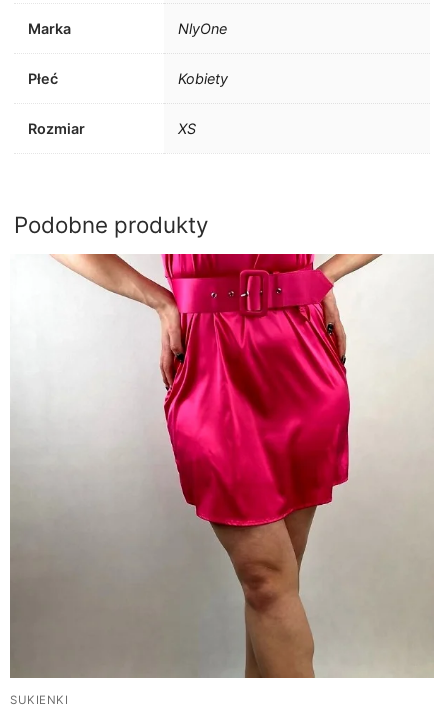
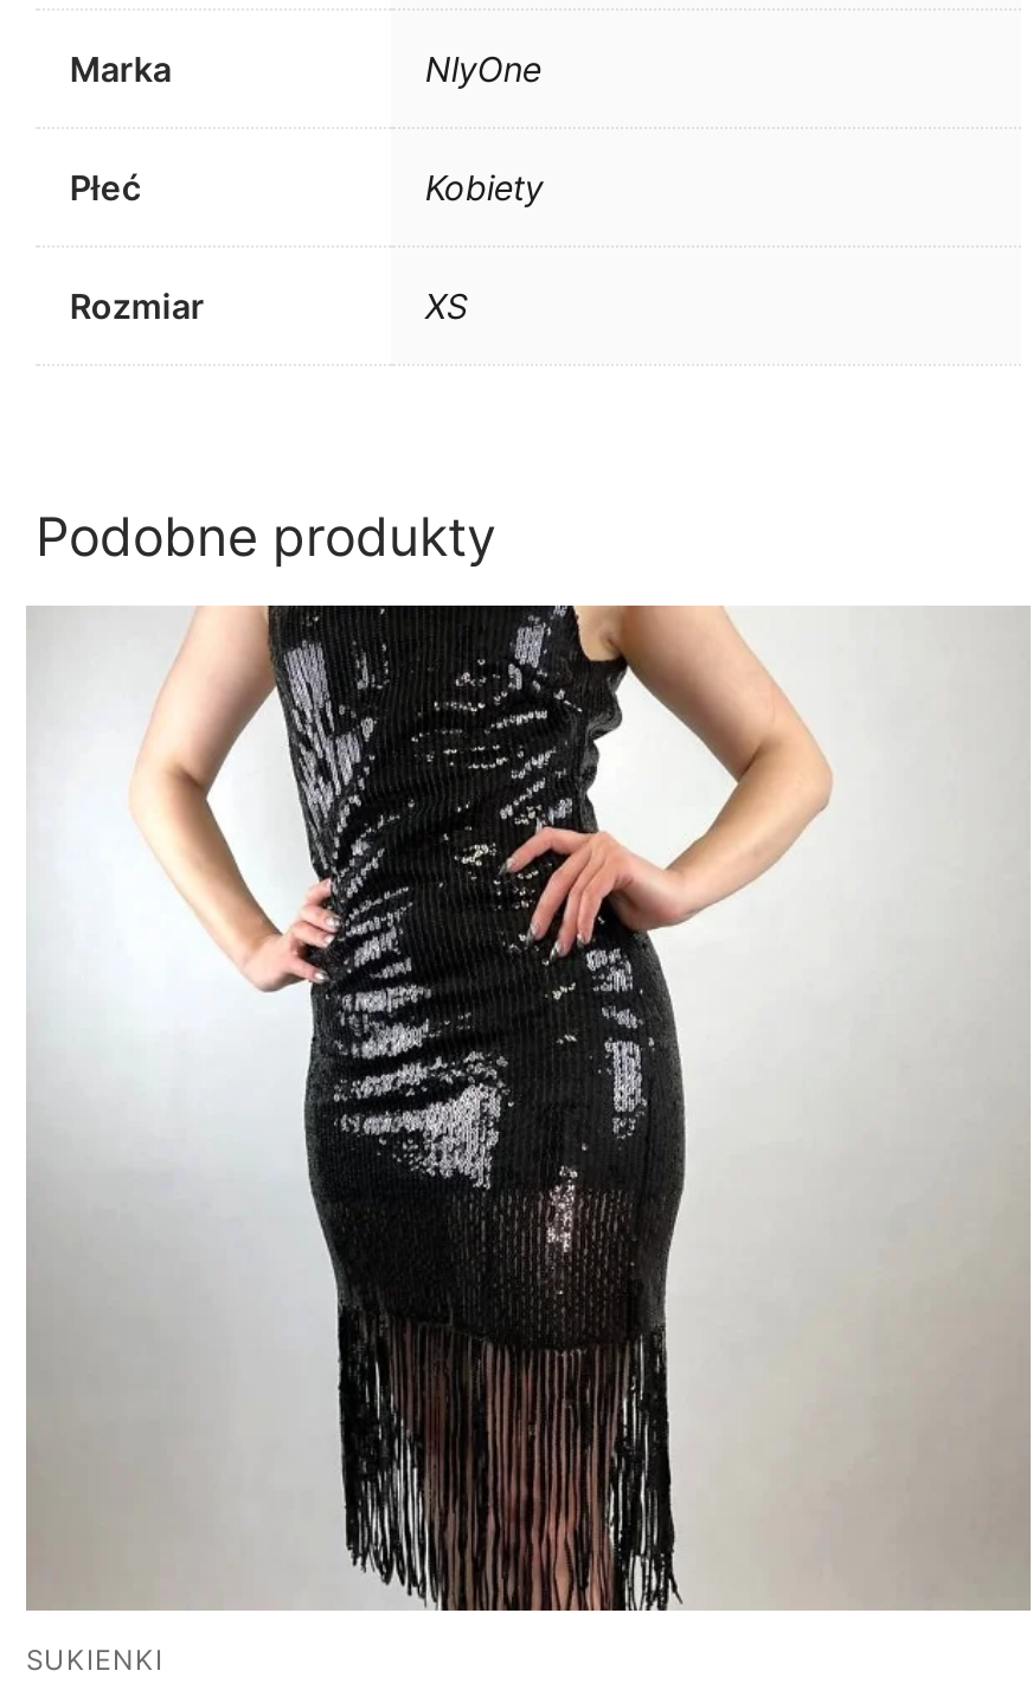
- [image]
+ [image]
